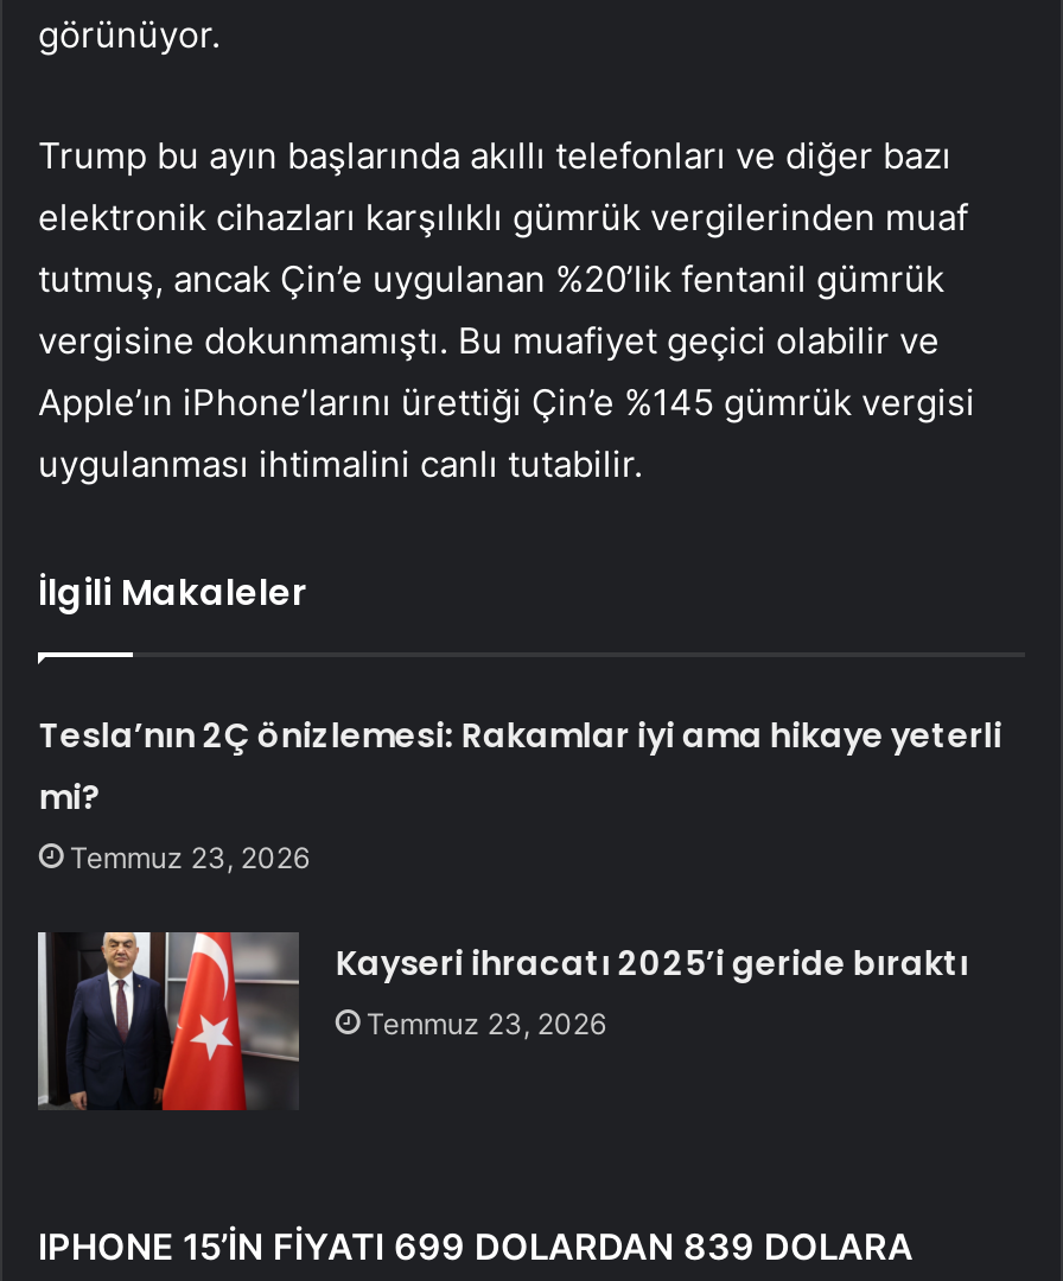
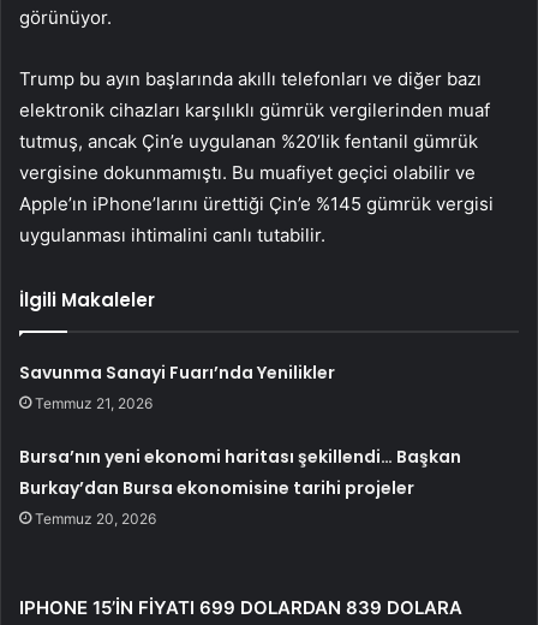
- Tesla’nın 2Ç önizlemesi: Rakamlar iyi ama hikaye yeterli
- mi?
- Temmuz 23, 2026
+ Savunma Sanayi Fuarı’nda Yenilikler
+ Temmuz 21, 2026

- Kayseri ihracatı 2025’i geride bıraktı
- Temmuz 23, 2026
+ Bursa’nın yeni ekonomi haritası şekillendi… Başkan
+ Burkay’dan Bursa ekonomisine tarihi projeler
+ Temmuz 20, 2026
